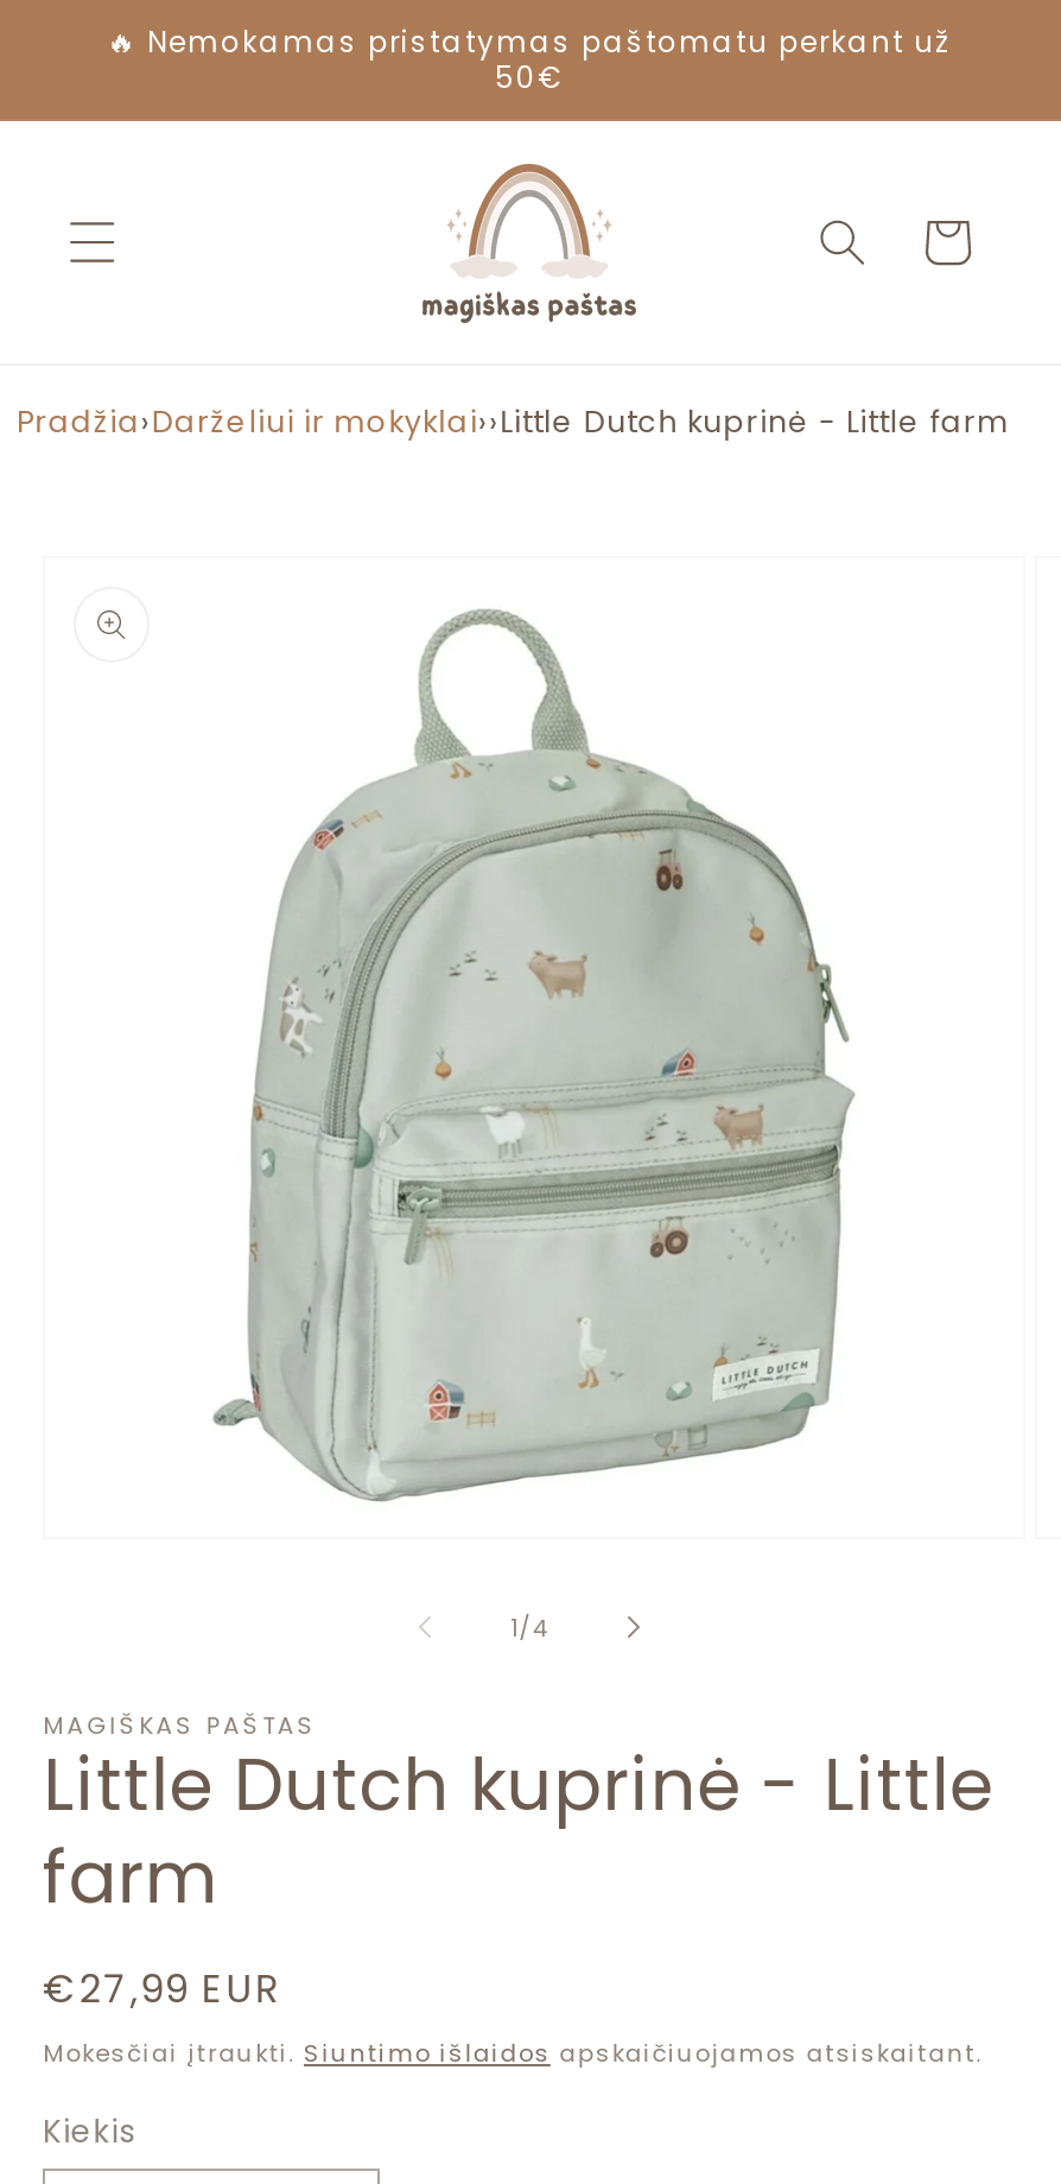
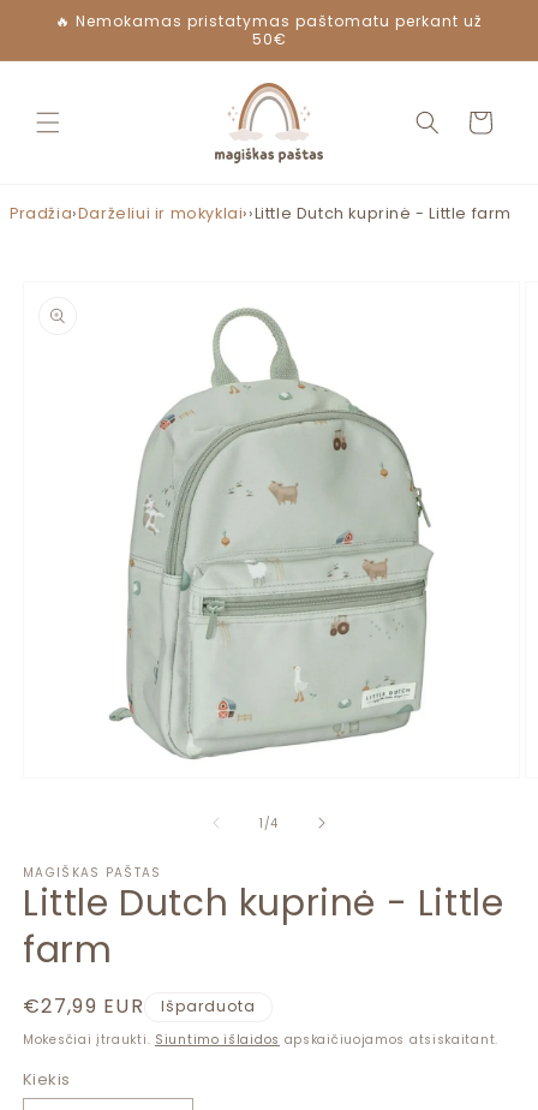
+ Išparduota
